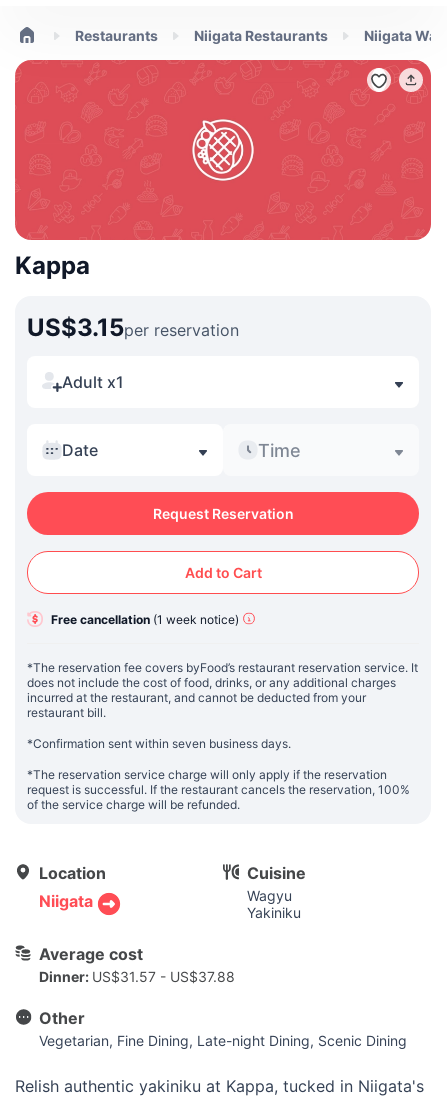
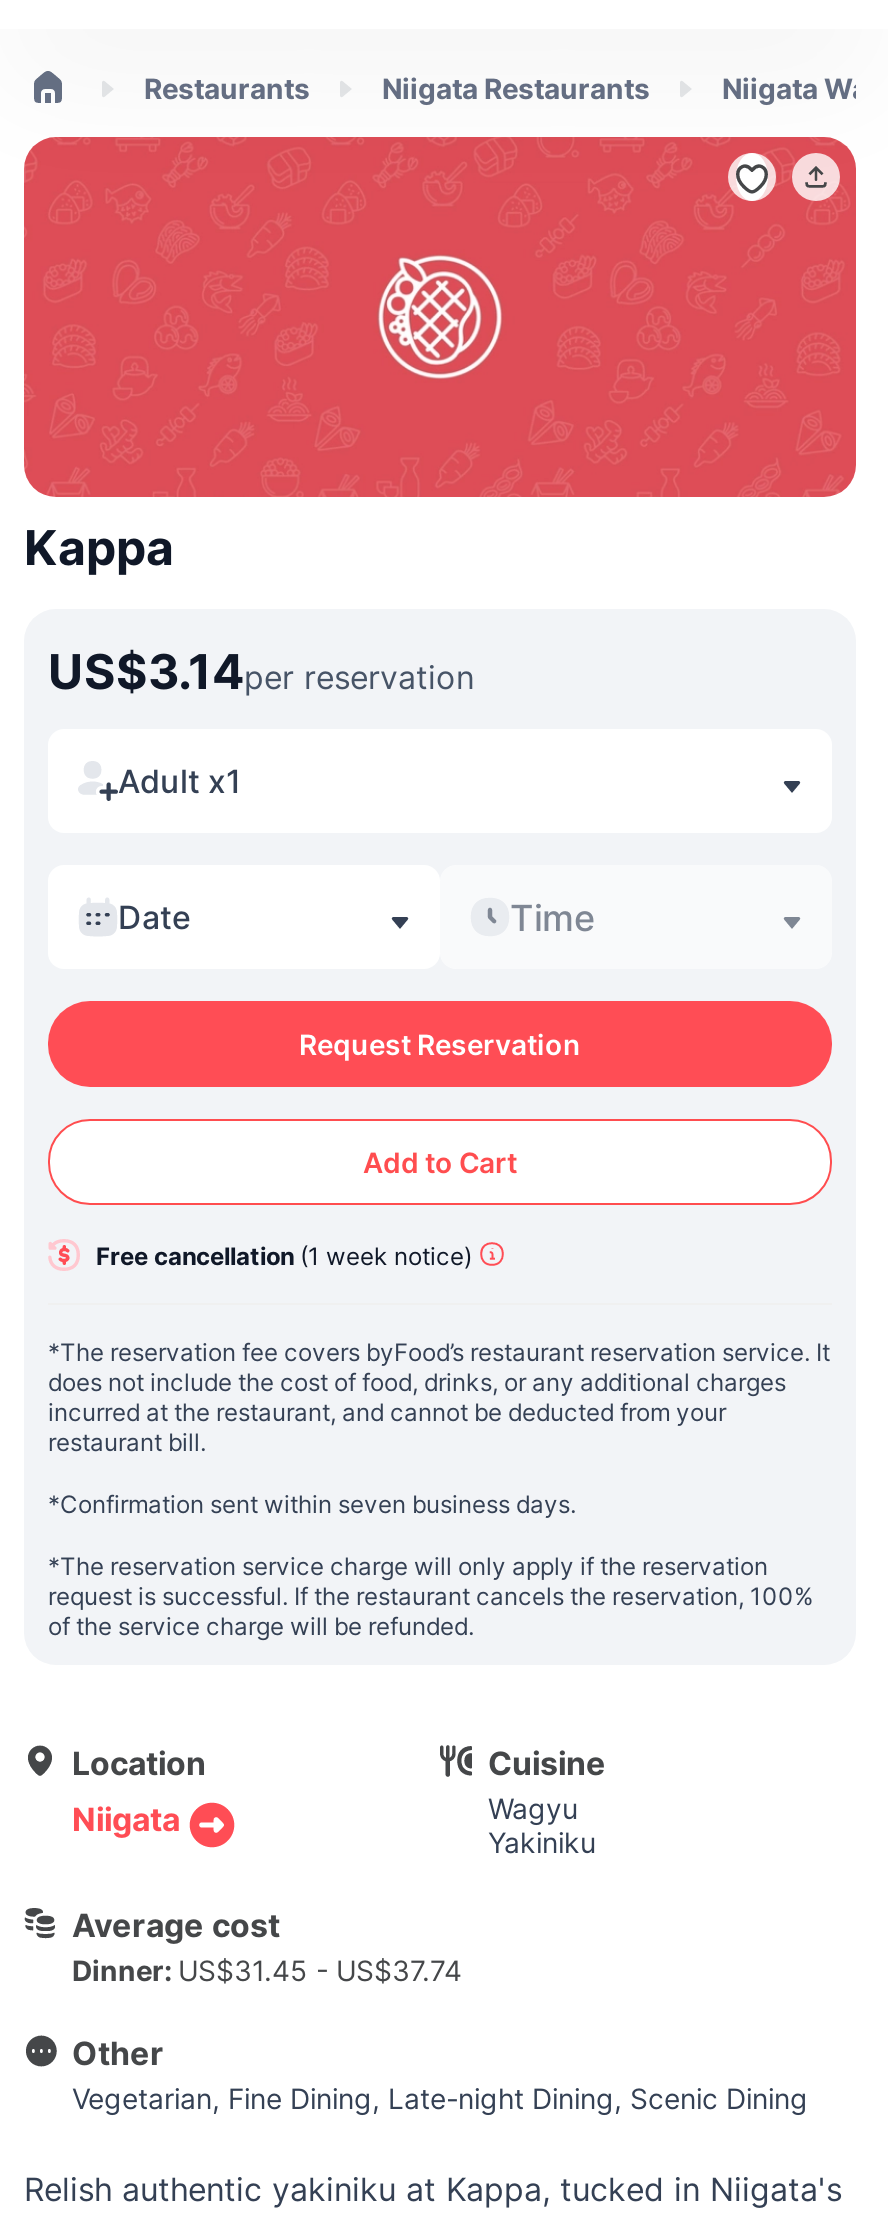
- US$3.15per reservation
+ US$3.14per reservation

- Dinner: US$31.57 - US$37.88
+ Dinner: US$31.45 - US$37.74
